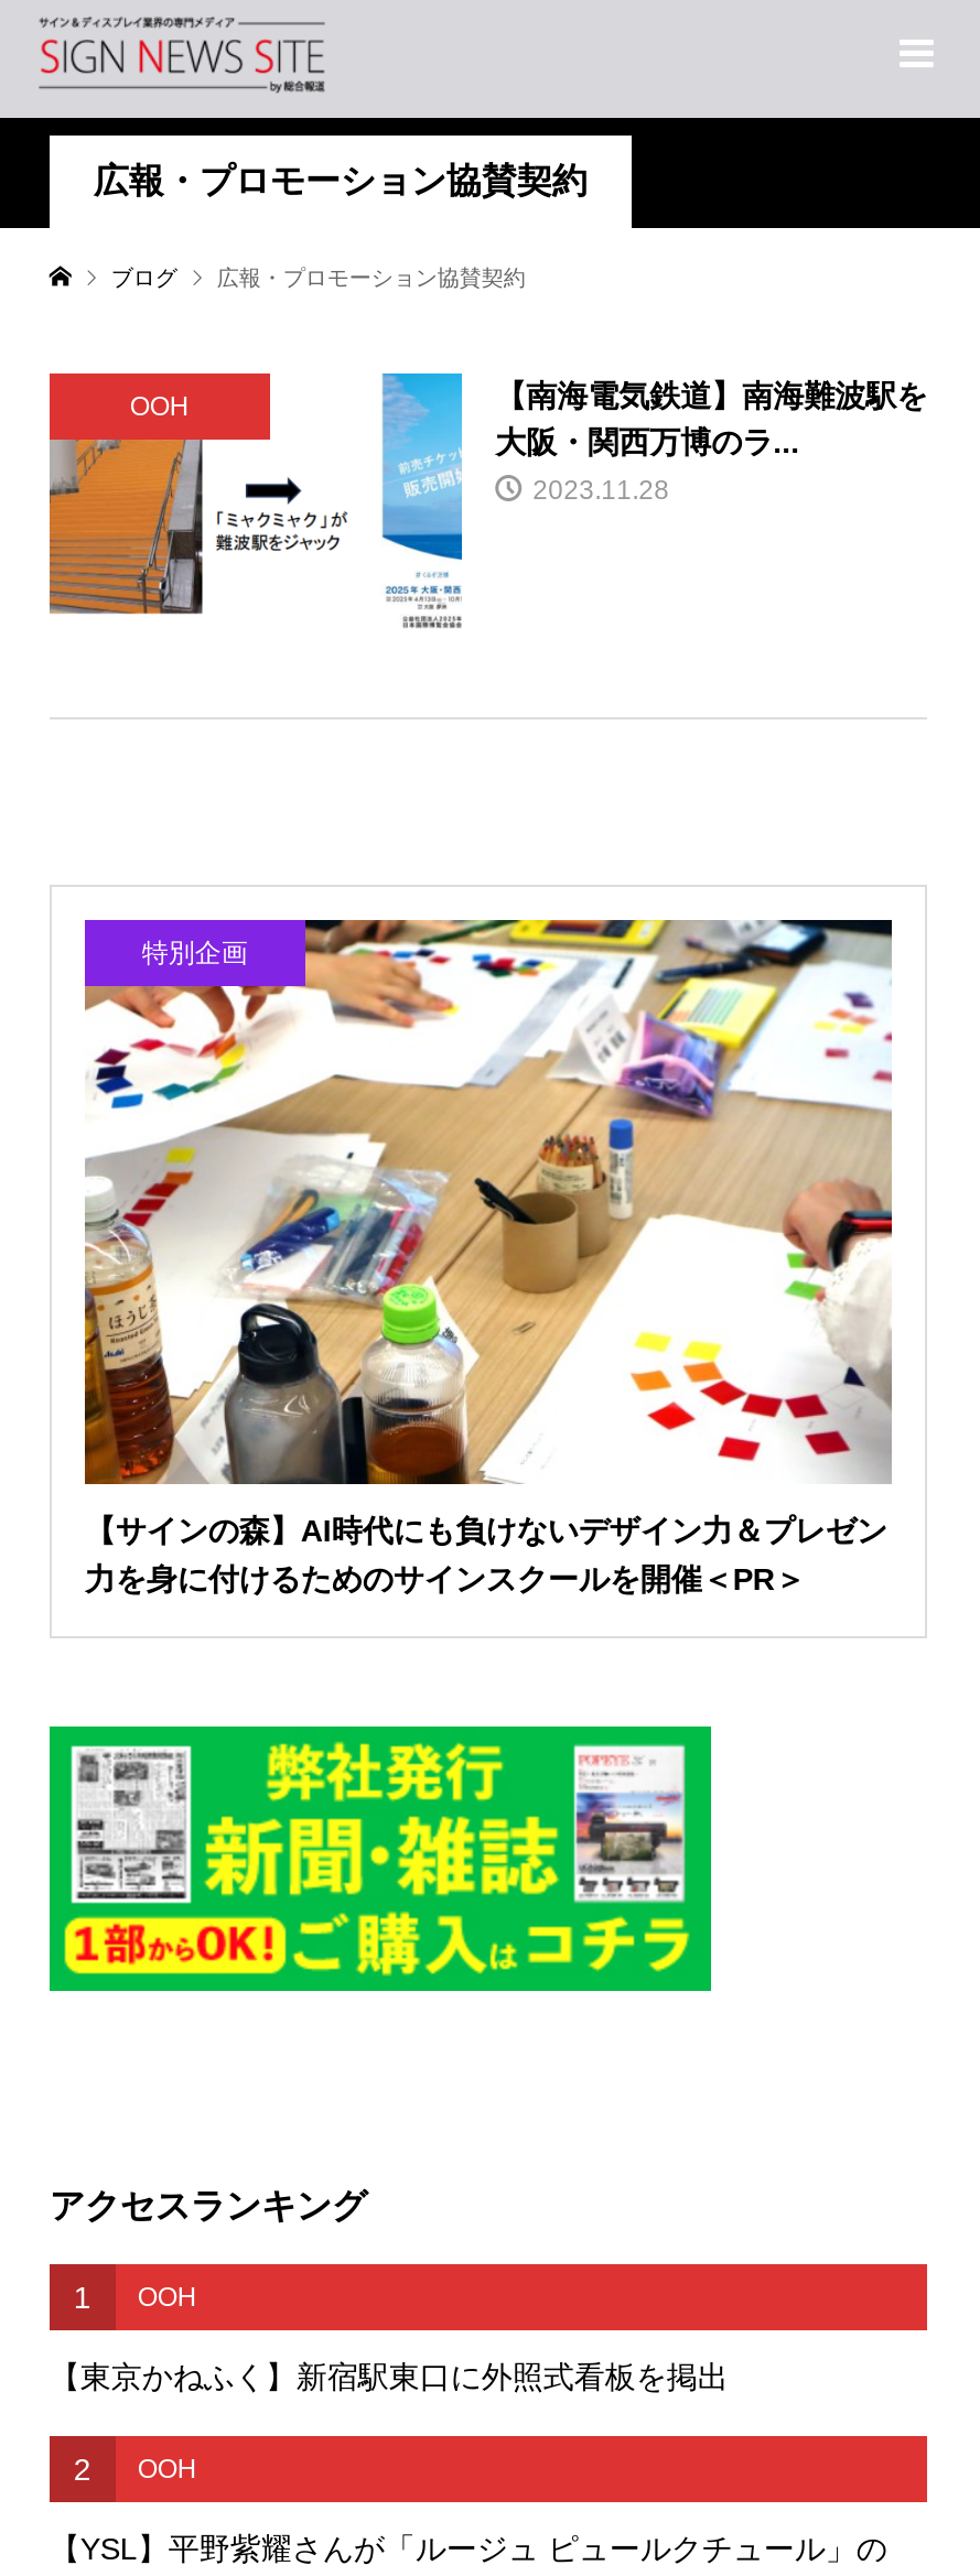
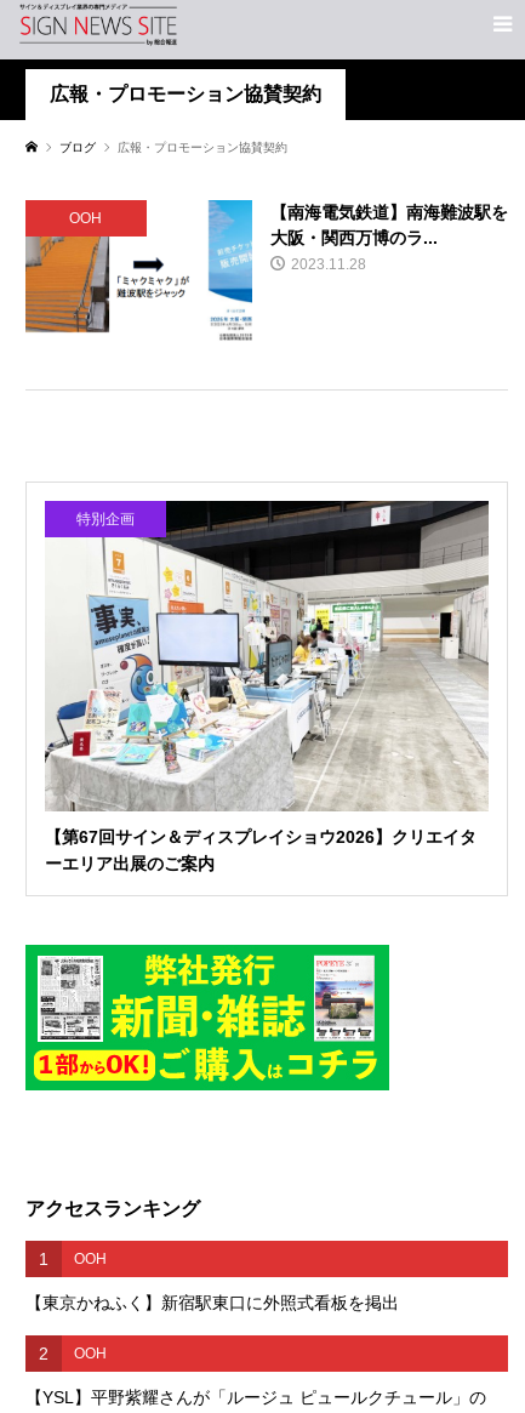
- [image]
- 【サインの森】AI時代にも負けないデザイン力＆プレゼン
- 力を身に付けるためのサインスクールを開催＜PR＞
+ [image]
+ 【第67回サイン＆ディスプレイショウ2026】クリエイタ
+ ーエリア出展のご案内
